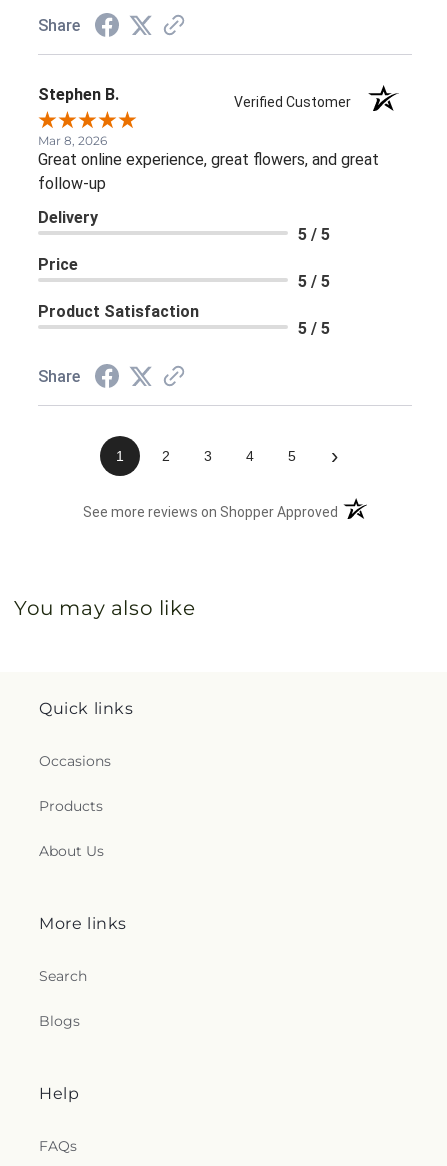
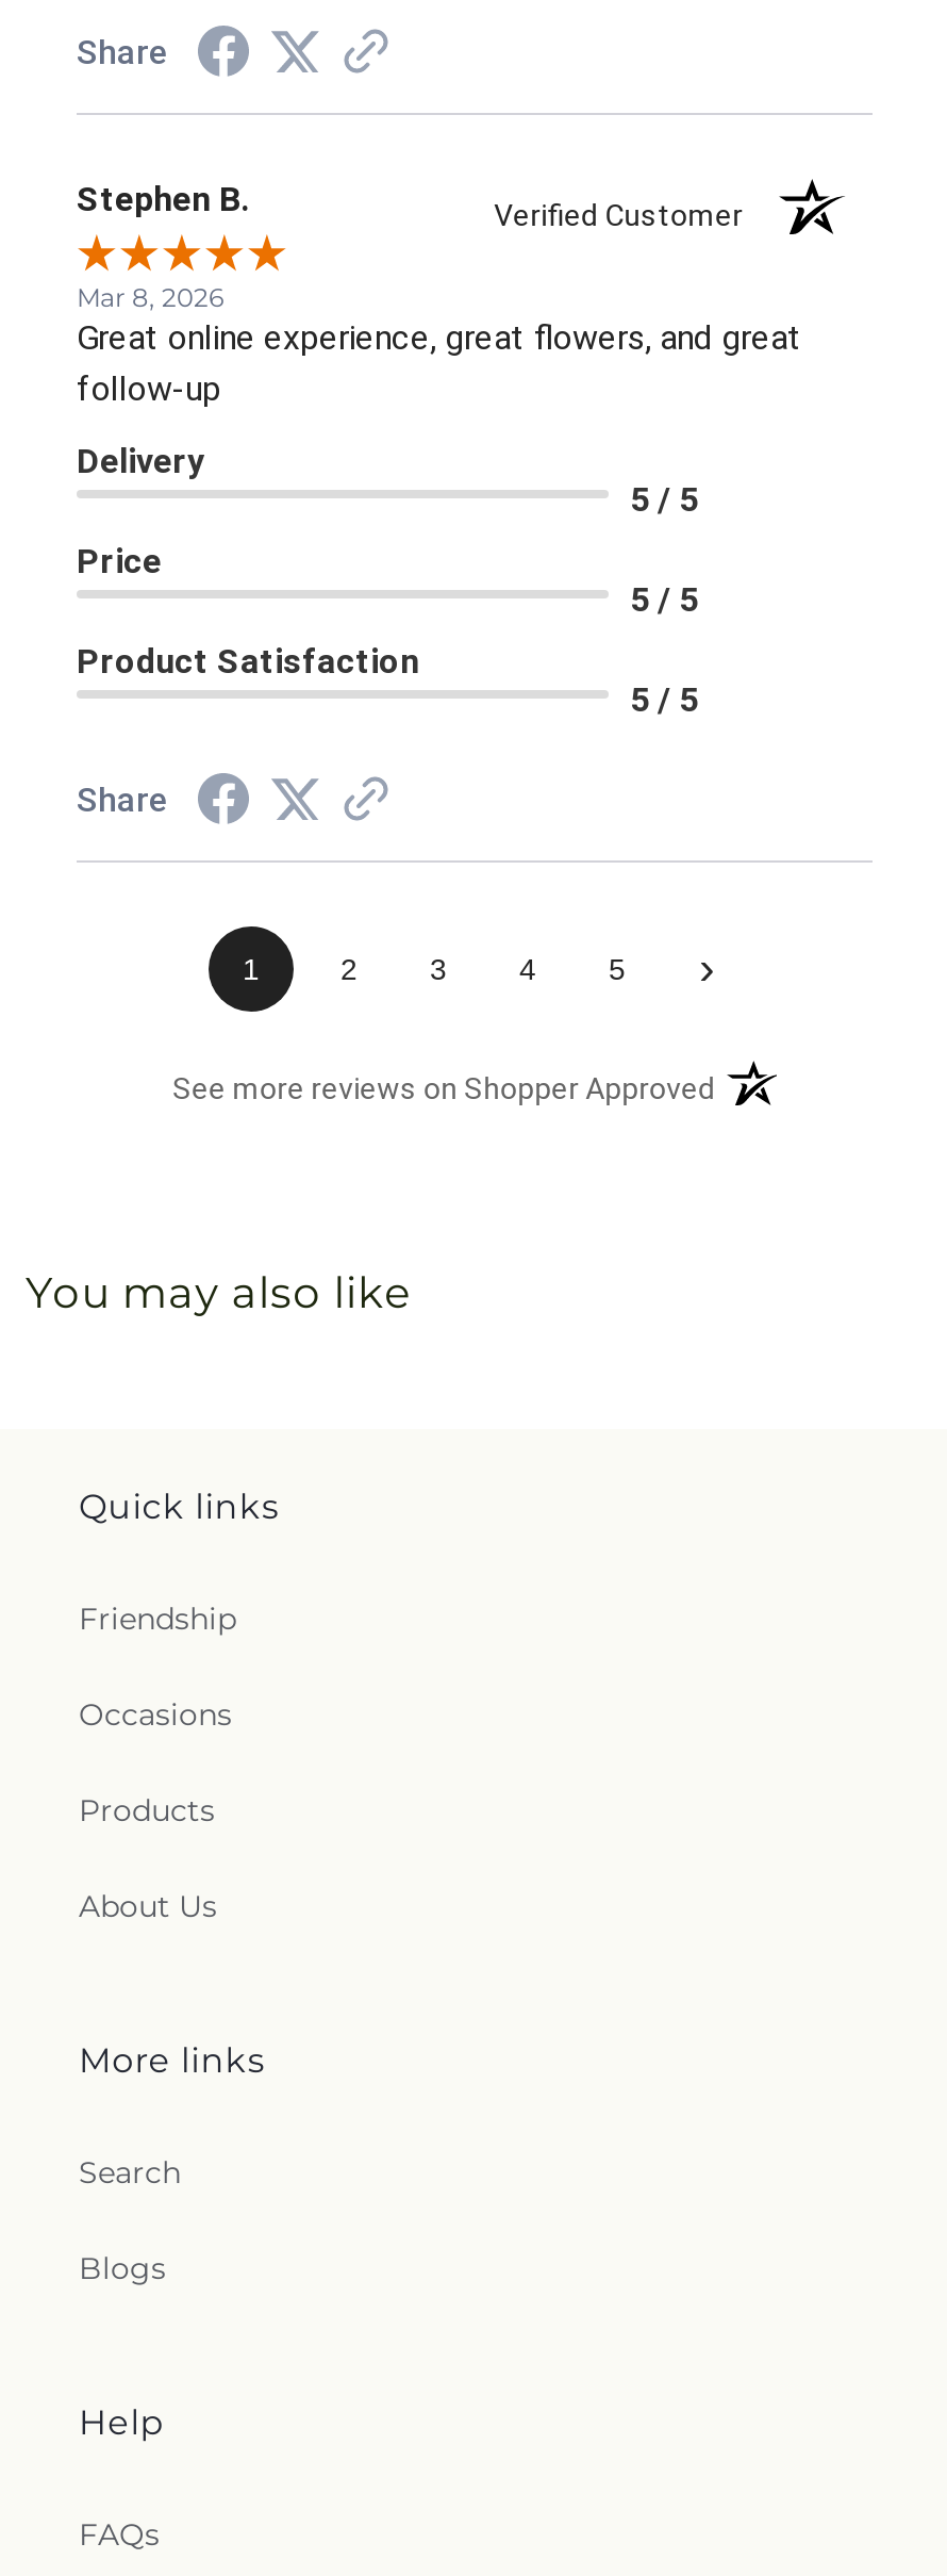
+ Friendship
